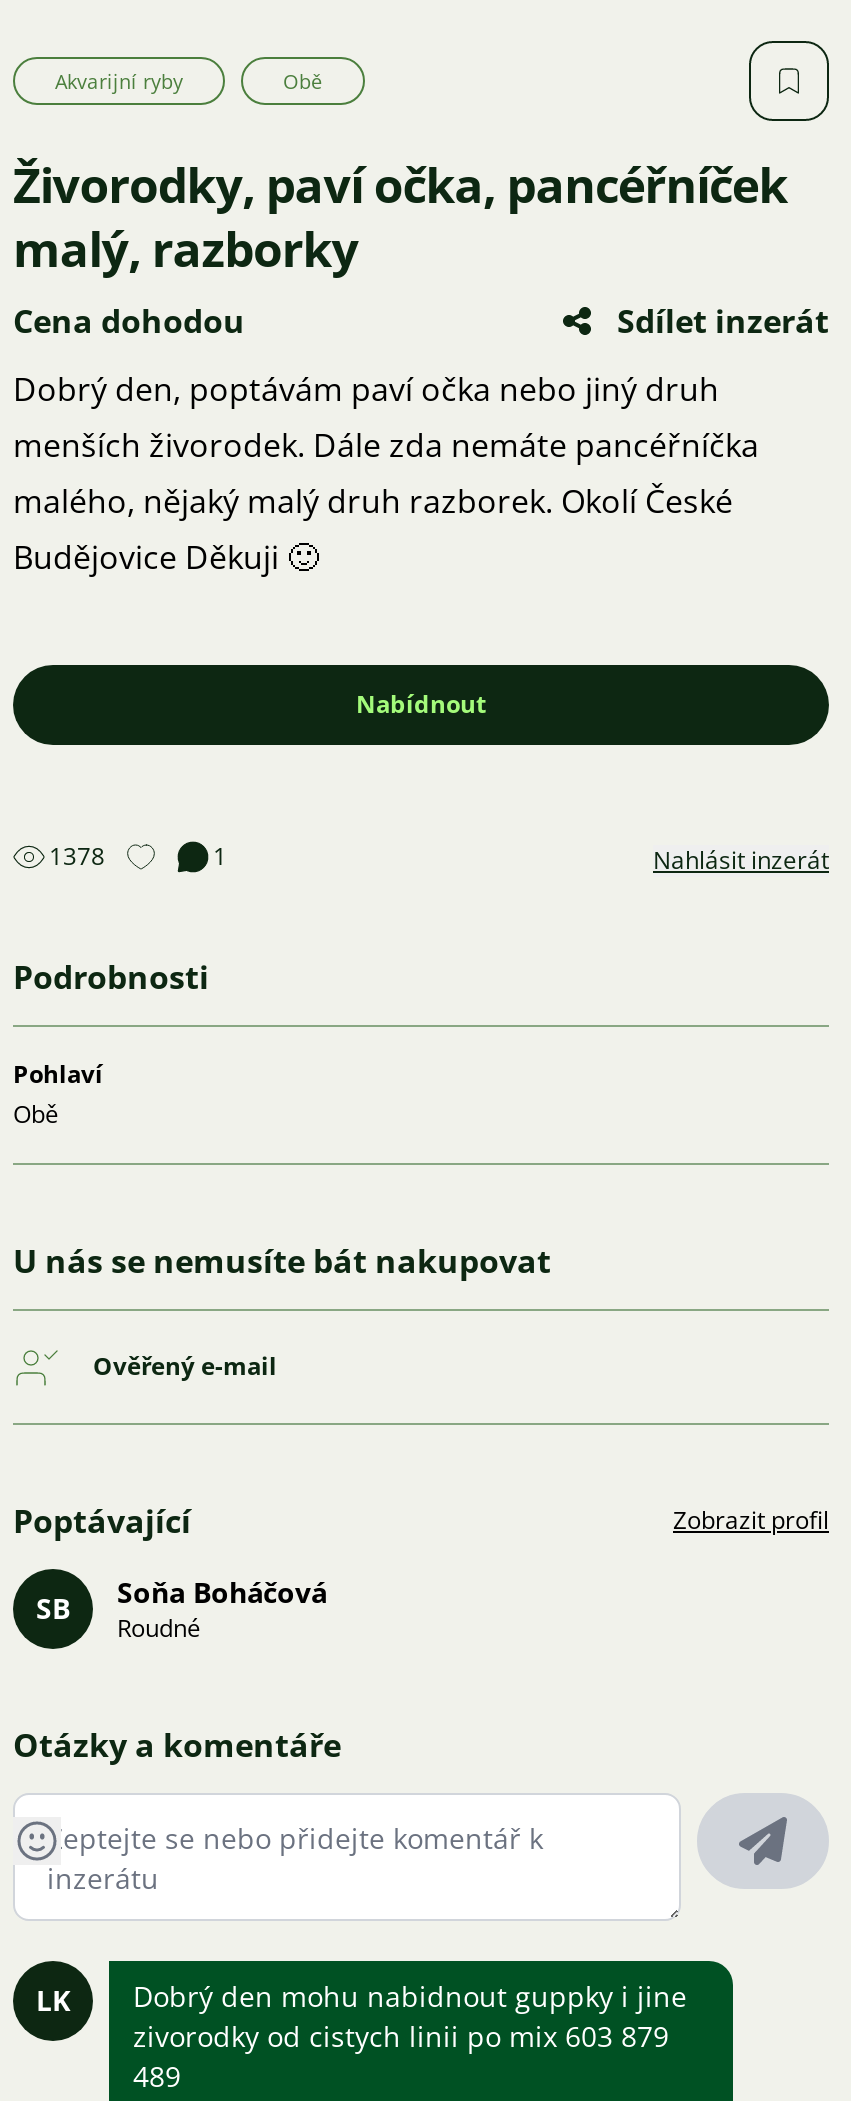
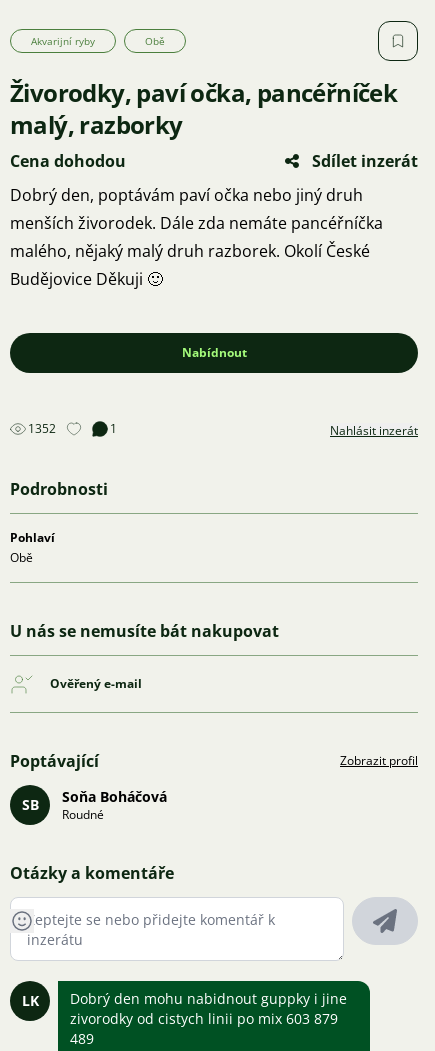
- 1378
+ 1352
